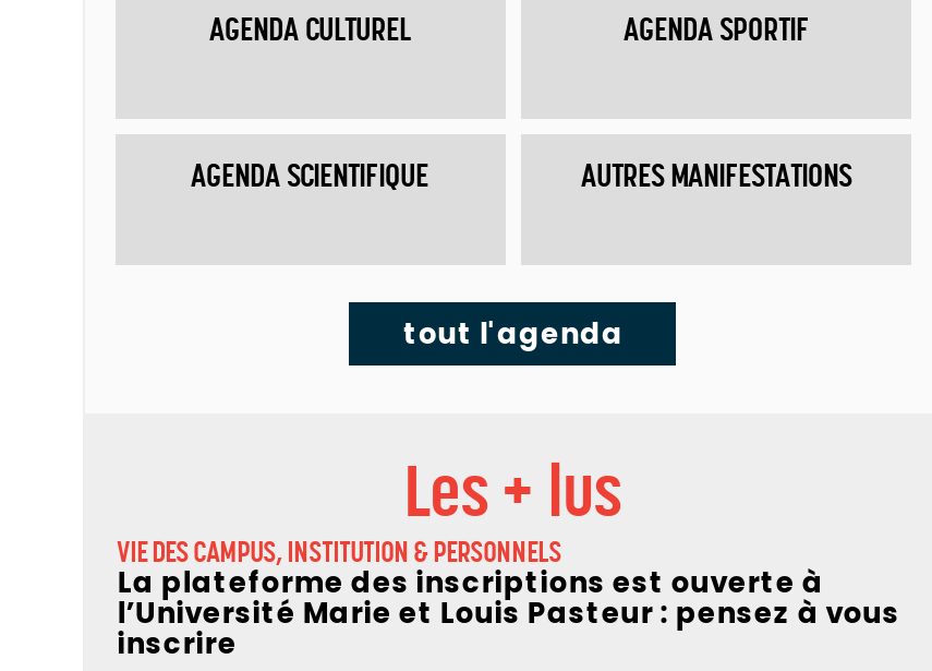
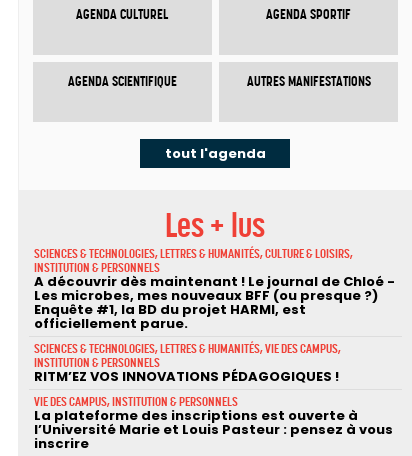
+ SCIENCES & TECHNOLOGIES, LETTRES & HUMANITÉS, CULTURE & LOISIRS,
+ INSTITUTION & PERSONNELS
+ A découvrir dès maintenant ! Le journal de Chloé -
+ Les microbes, mes nouveaux BFF (ou presque ?)
+ Enquête #1, la BD du projet HARMI, est
+ officiellement parue.
+ SCIENCES & TECHNOLOGIES, LETTRES & HUMANITÉS, VIE DES CAMPUS,
+ INSTITUTION & PERSONNELS
+ RITM’EZ VOS INNOVATIONS PÉDAGOGIQUES !
